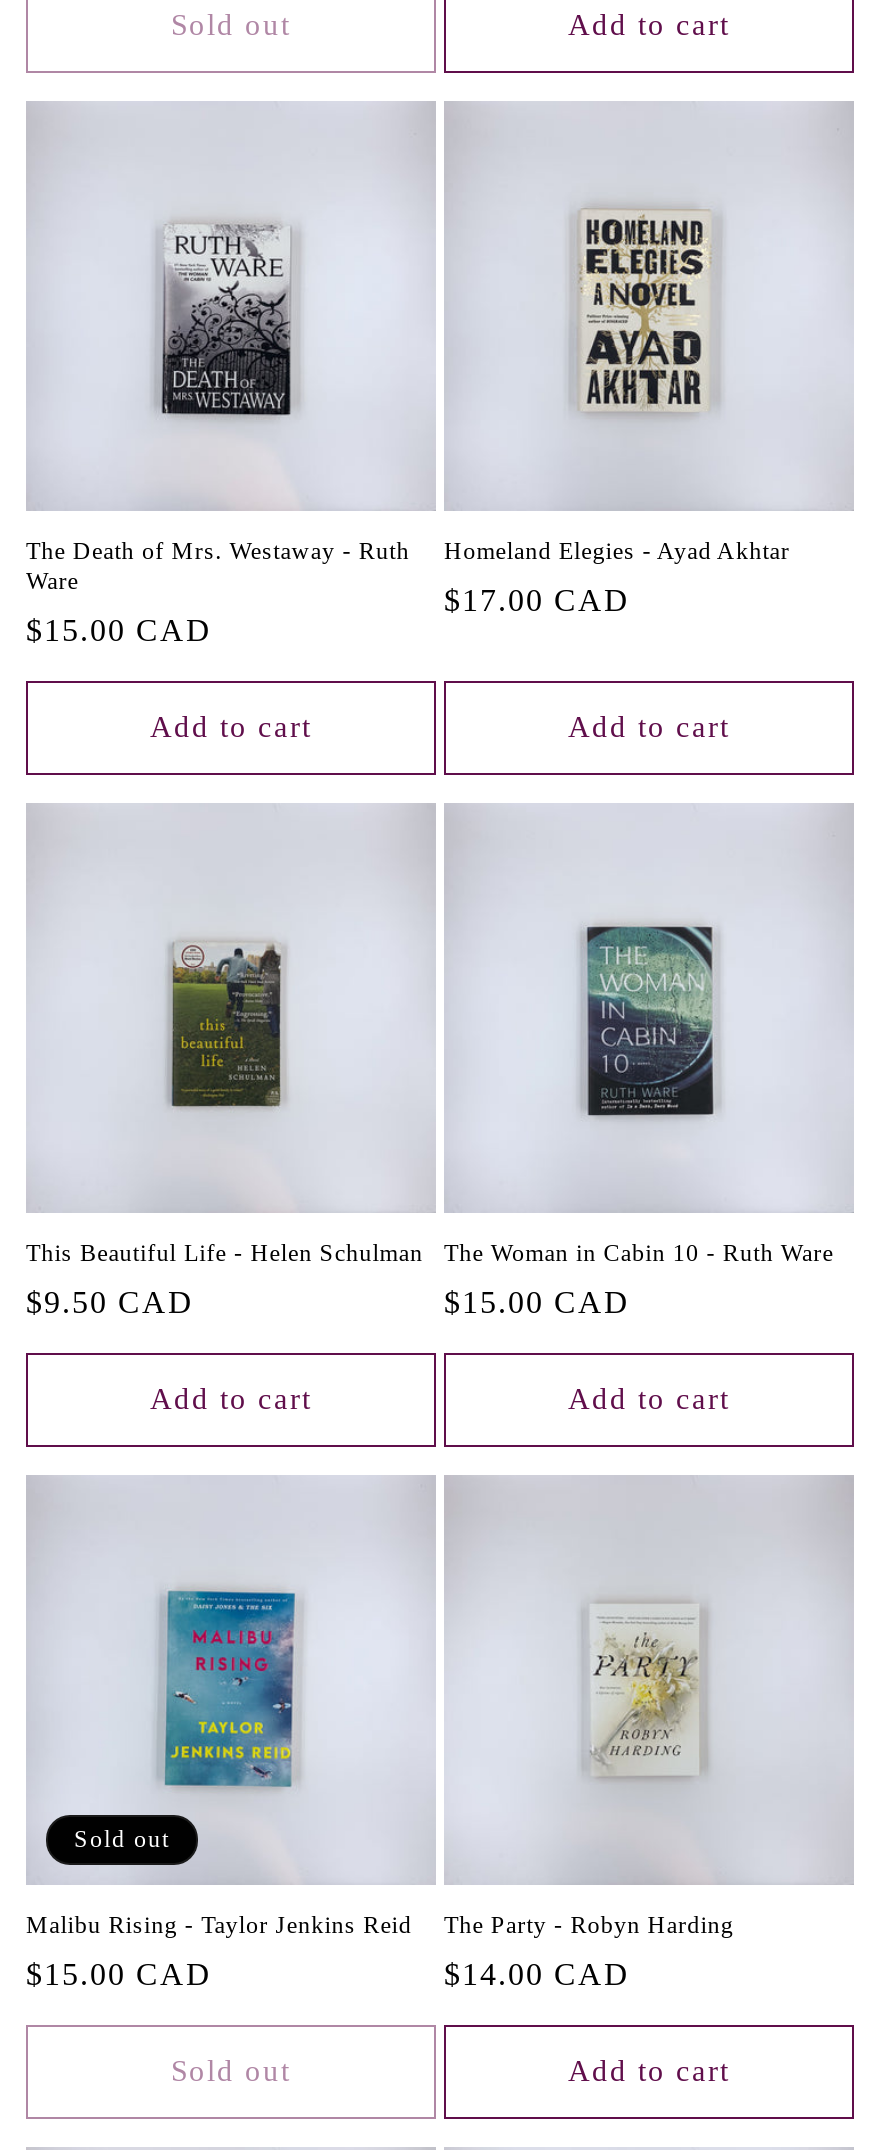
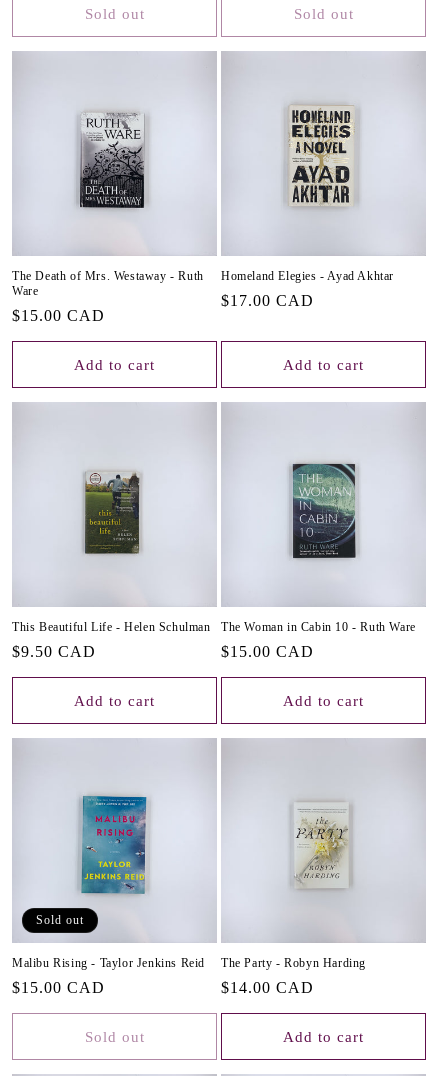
- Add to cart
+ Sold out
